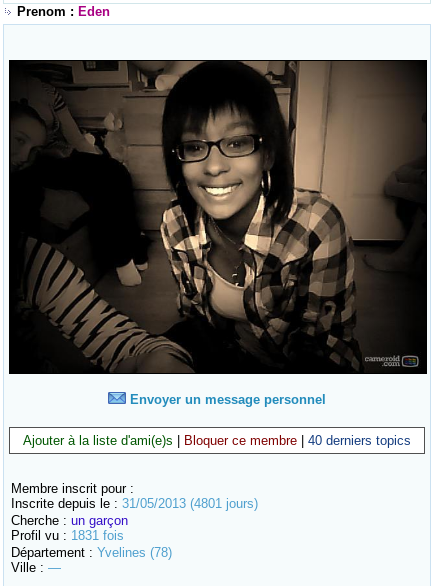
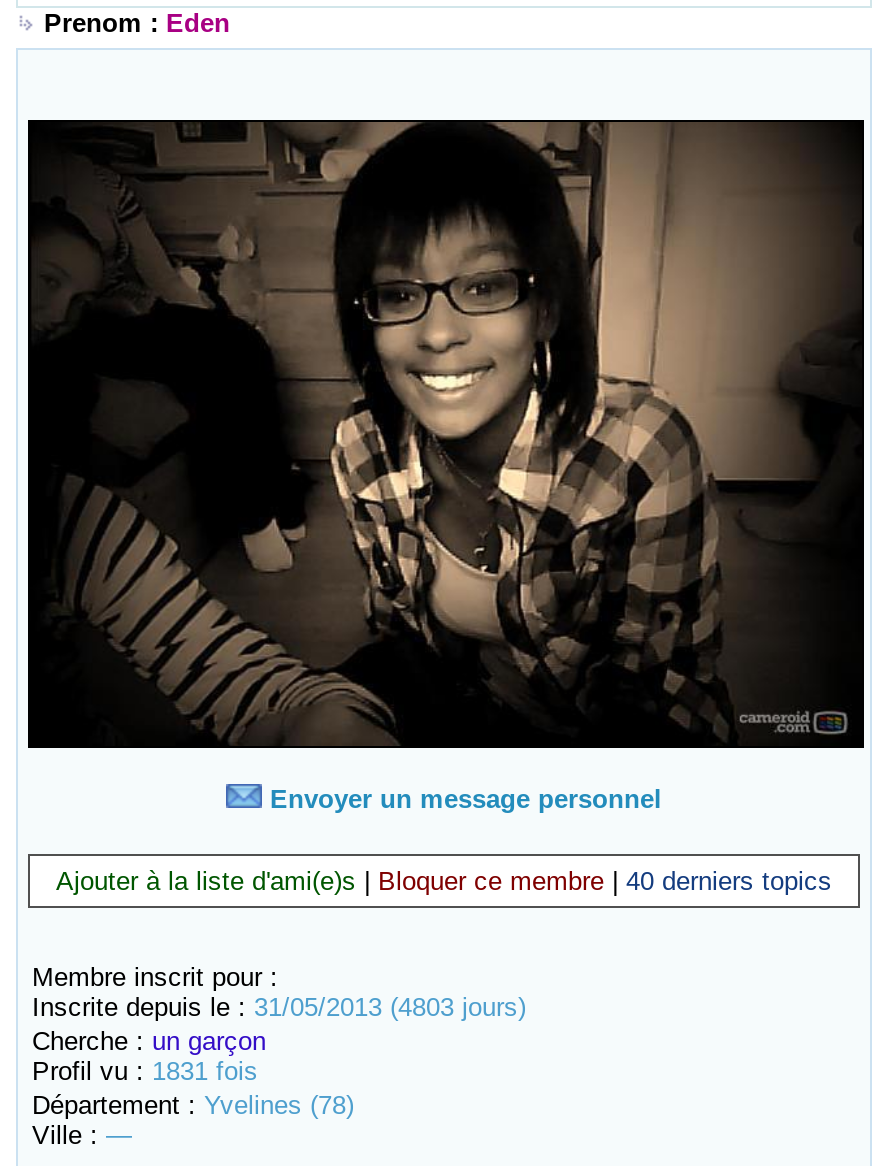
- Inscrite depuis le : 31/05/2013 (4801 jours)
+ Inscrite depuis le : 31/05/2013 (4803 jours)
